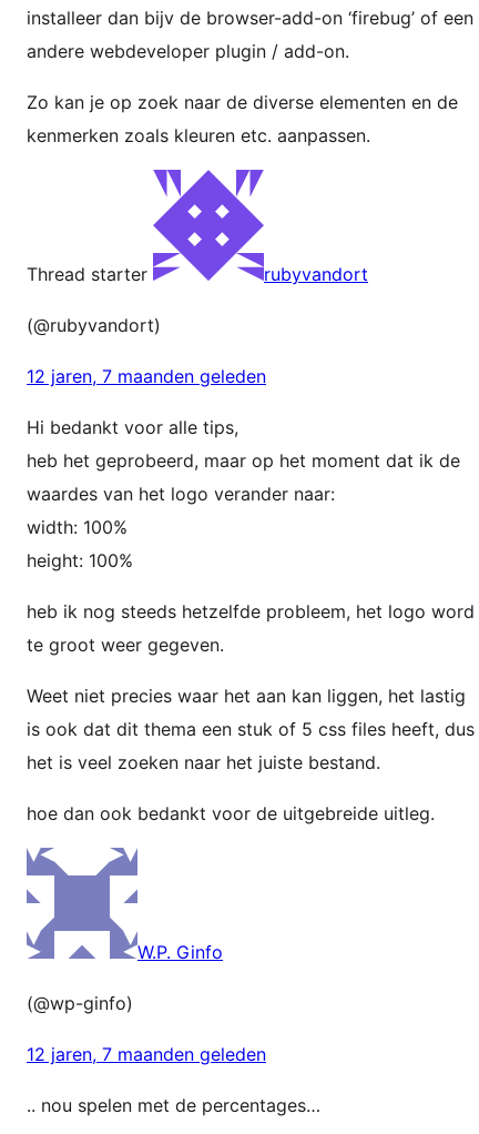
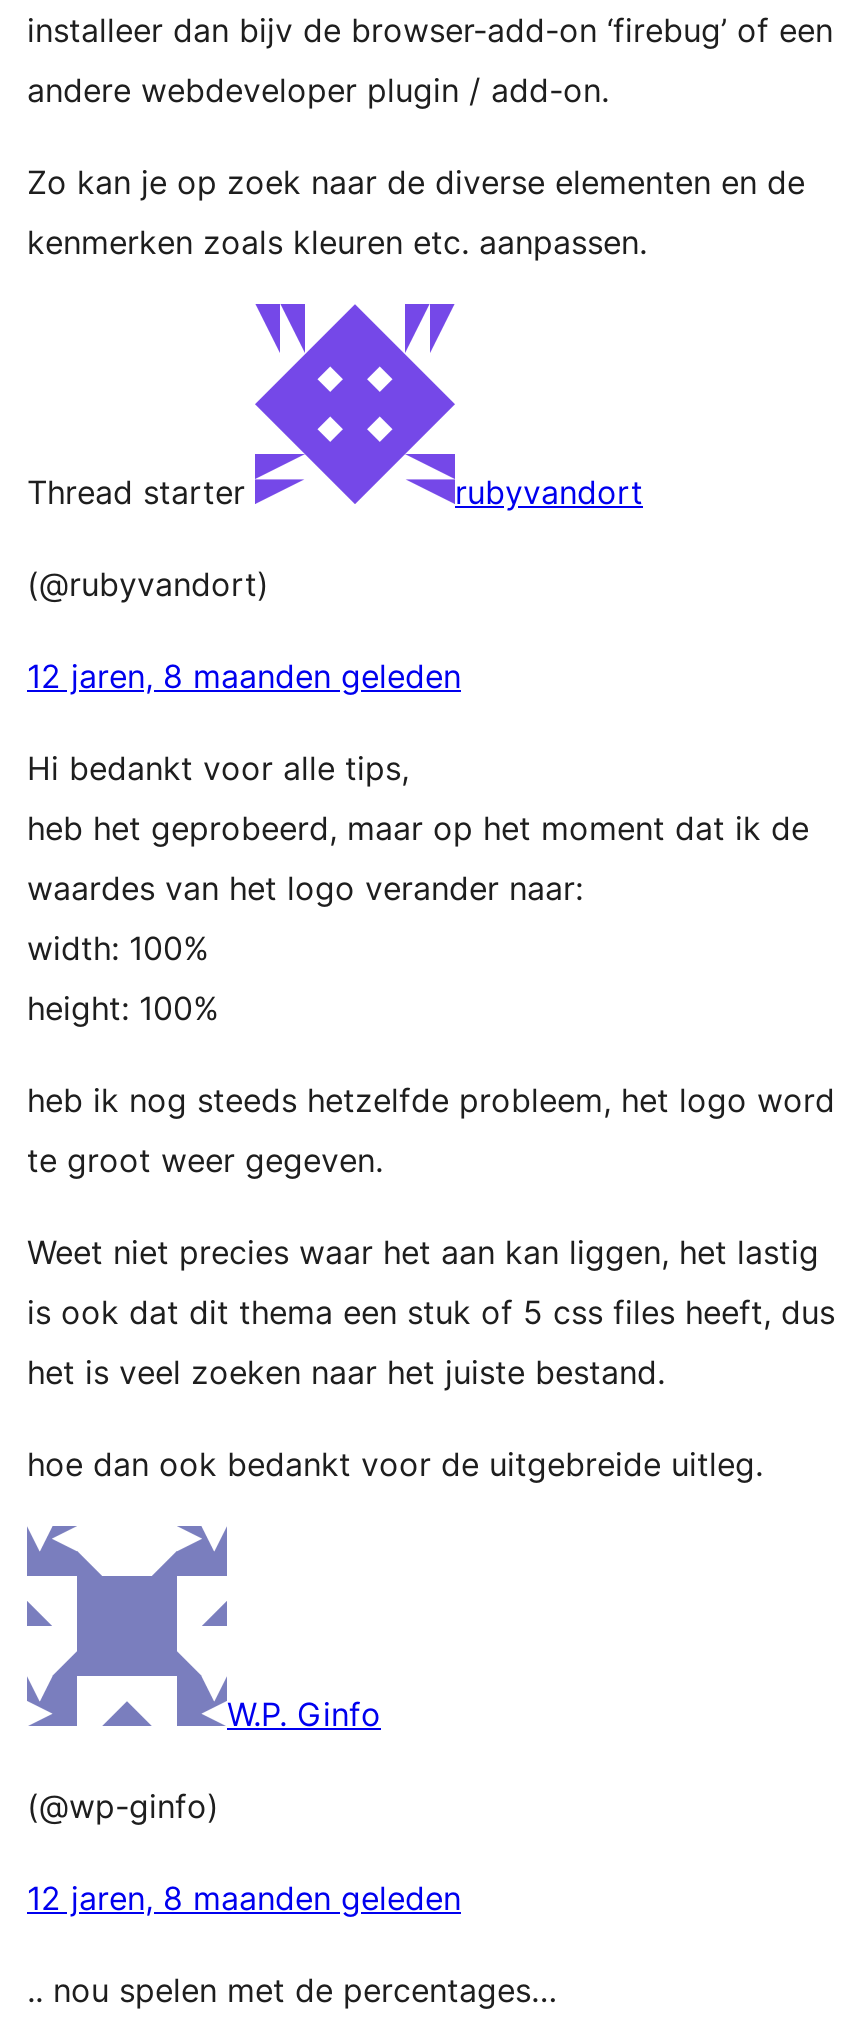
- 12 jaren, 7 maanden geleden
+ 12 jaren, 8 maanden geleden

- 12 jaren, 7 maanden geleden
+ 12 jaren, 8 maanden geleden
